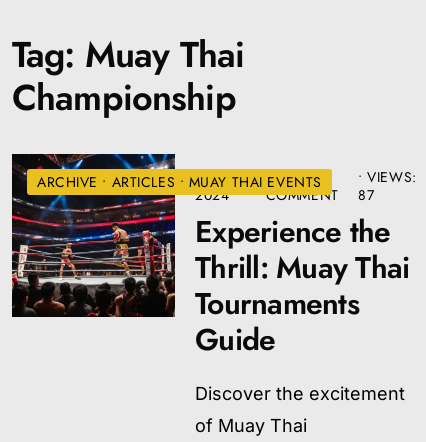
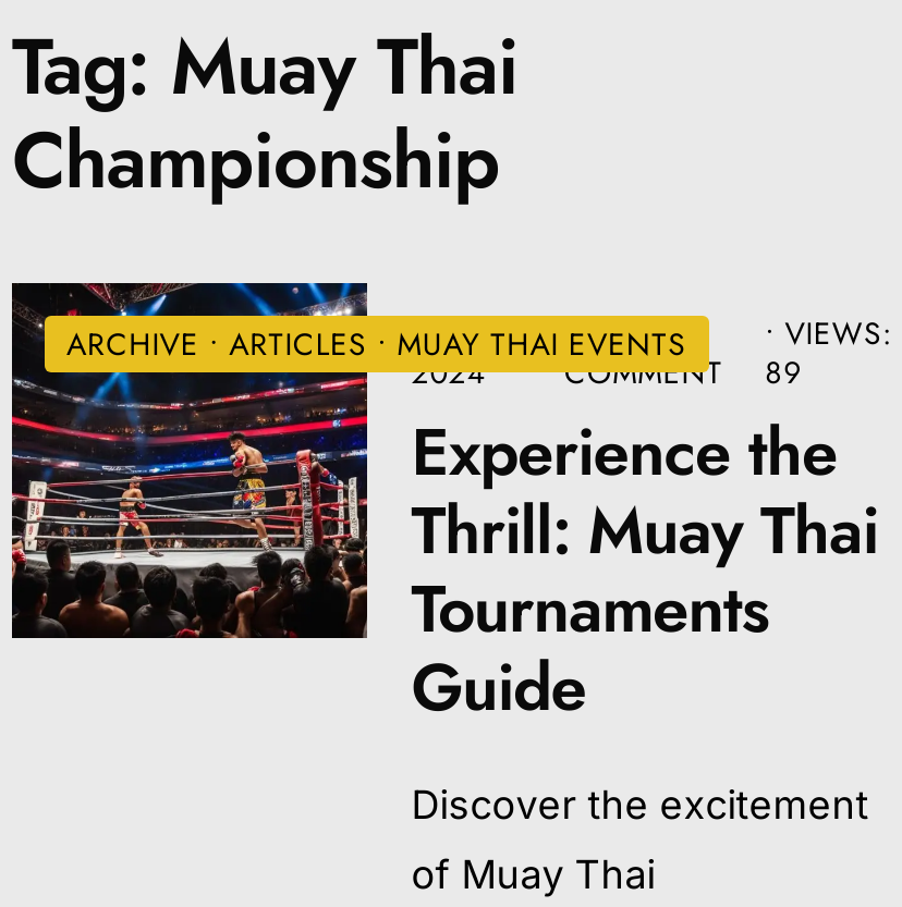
- 87
+ 89
